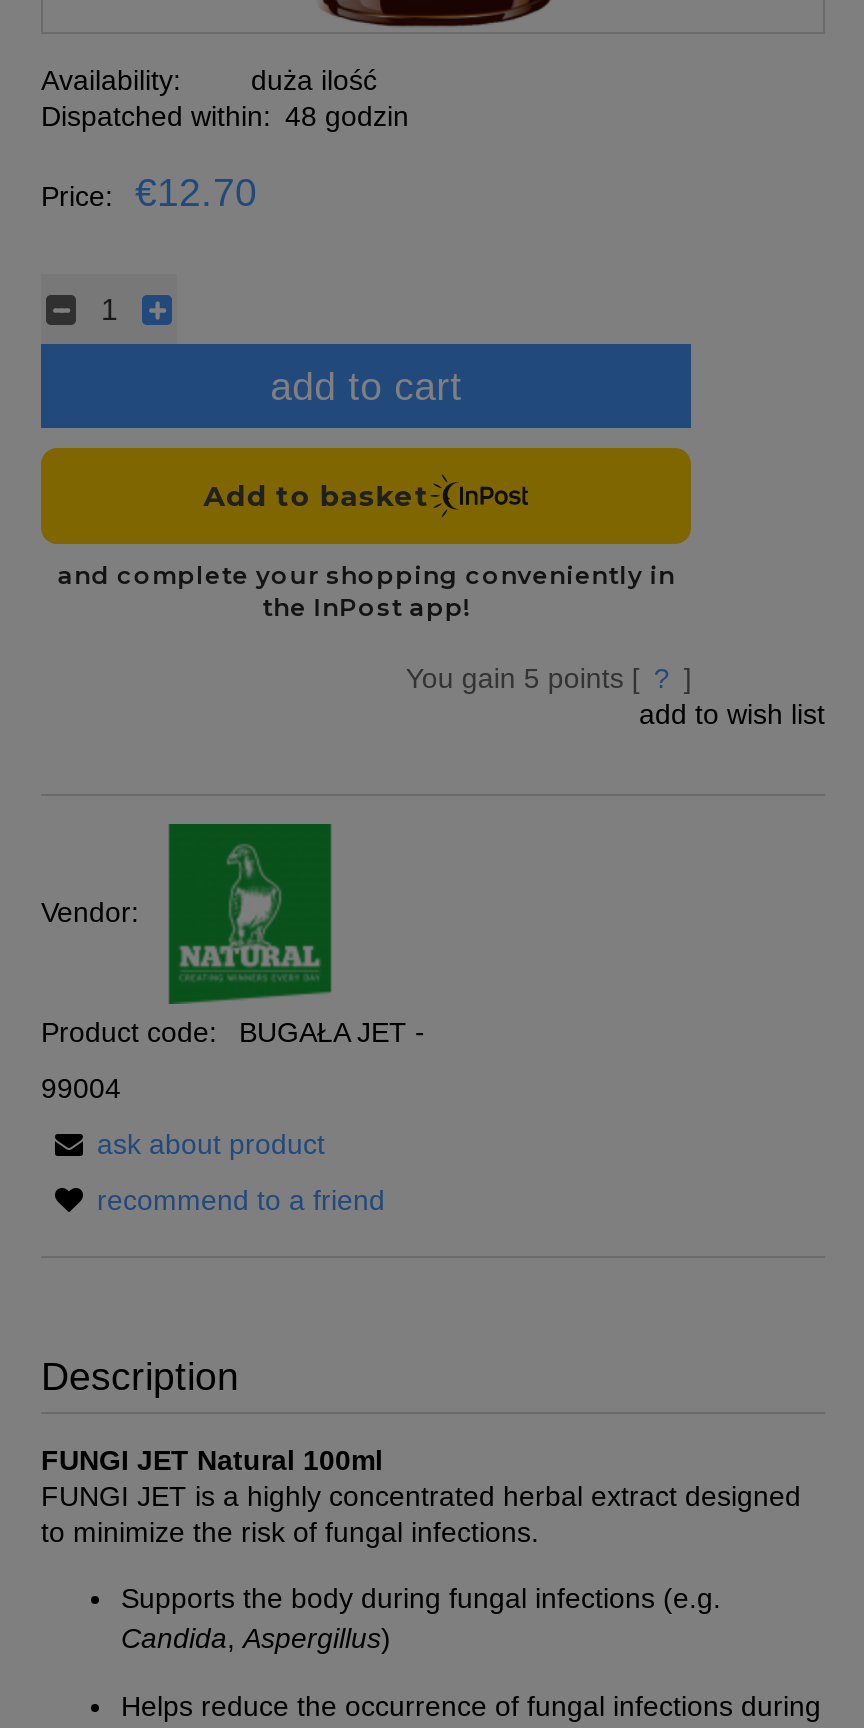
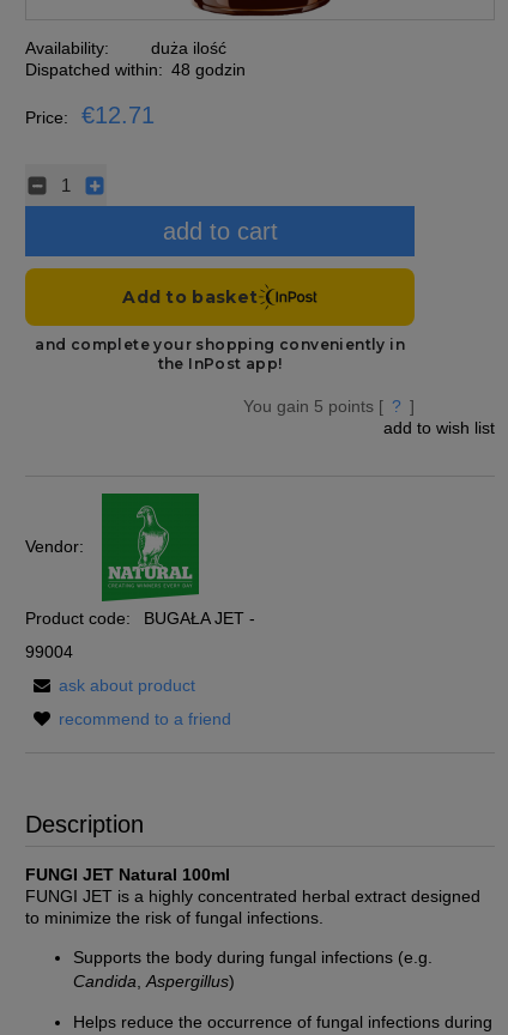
- Price: €12.70
+ Price: €12.71
